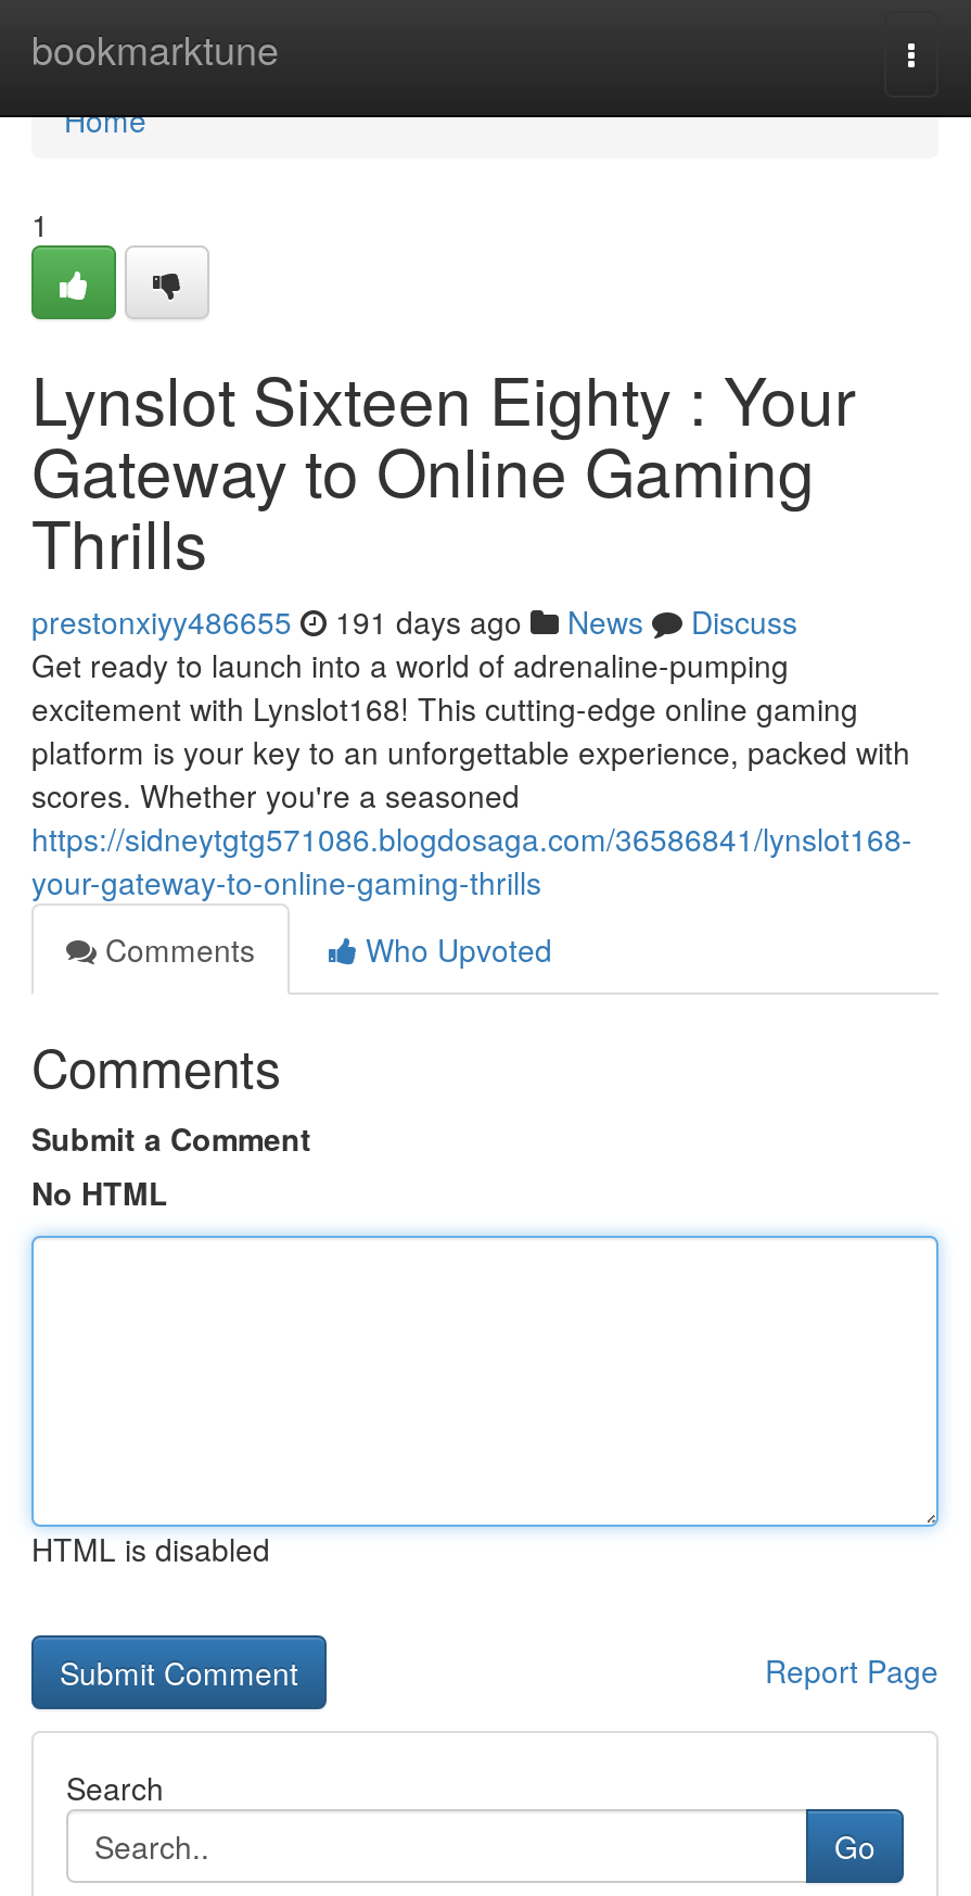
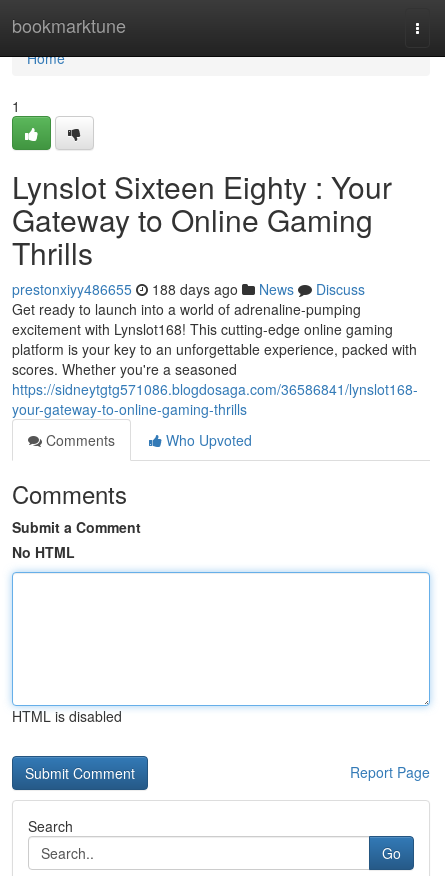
- prestonxiyy486655 191 days ago News Discuss
+ prestonxiyy486655 188 days ago News Discuss
